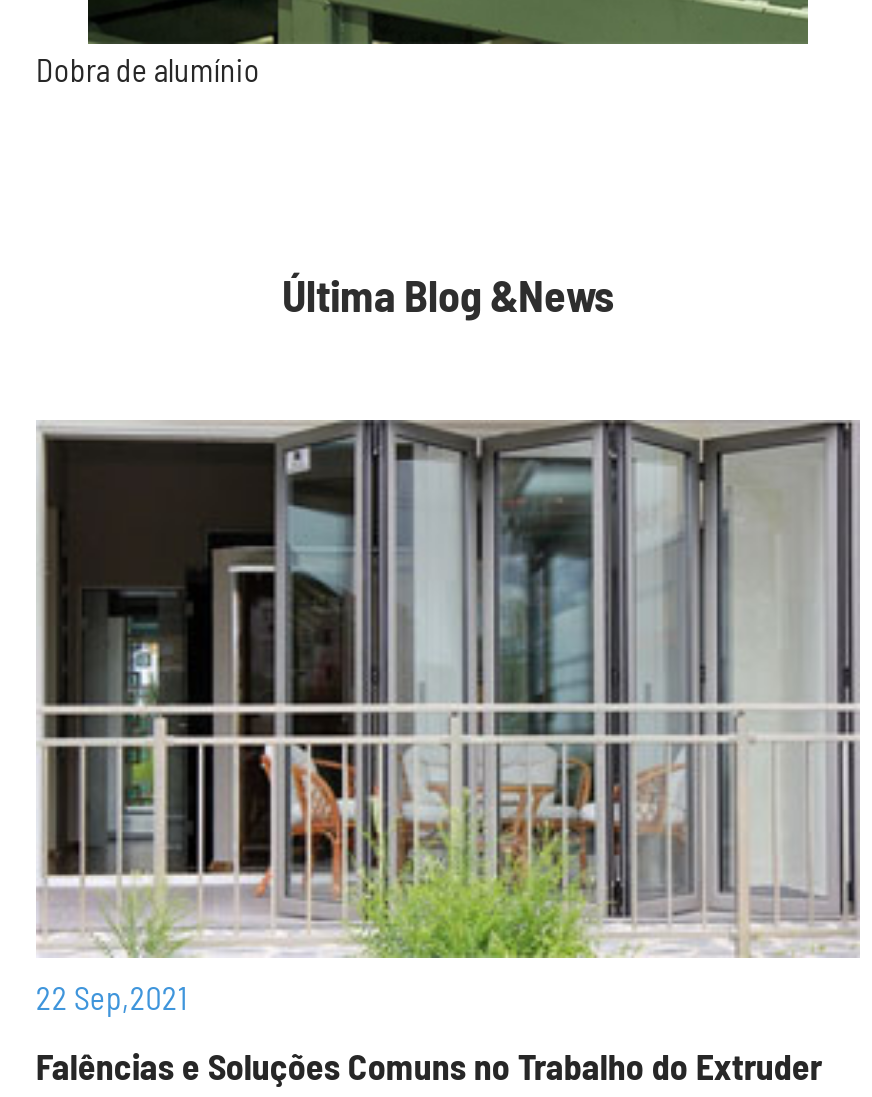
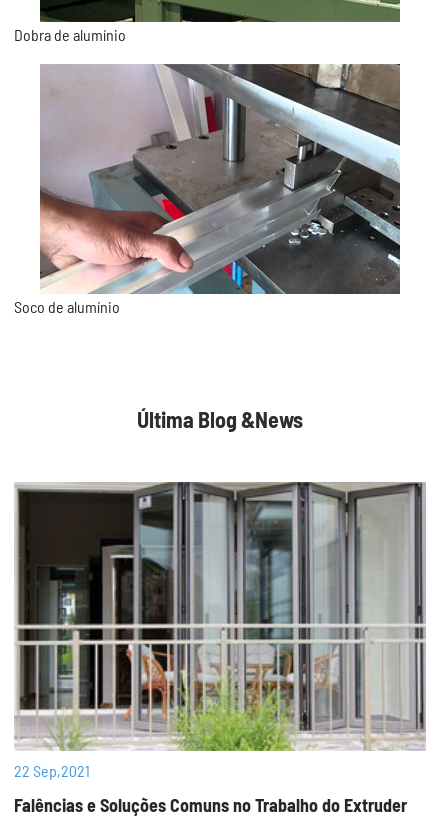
+ [image]
+ Soco de alumínio
